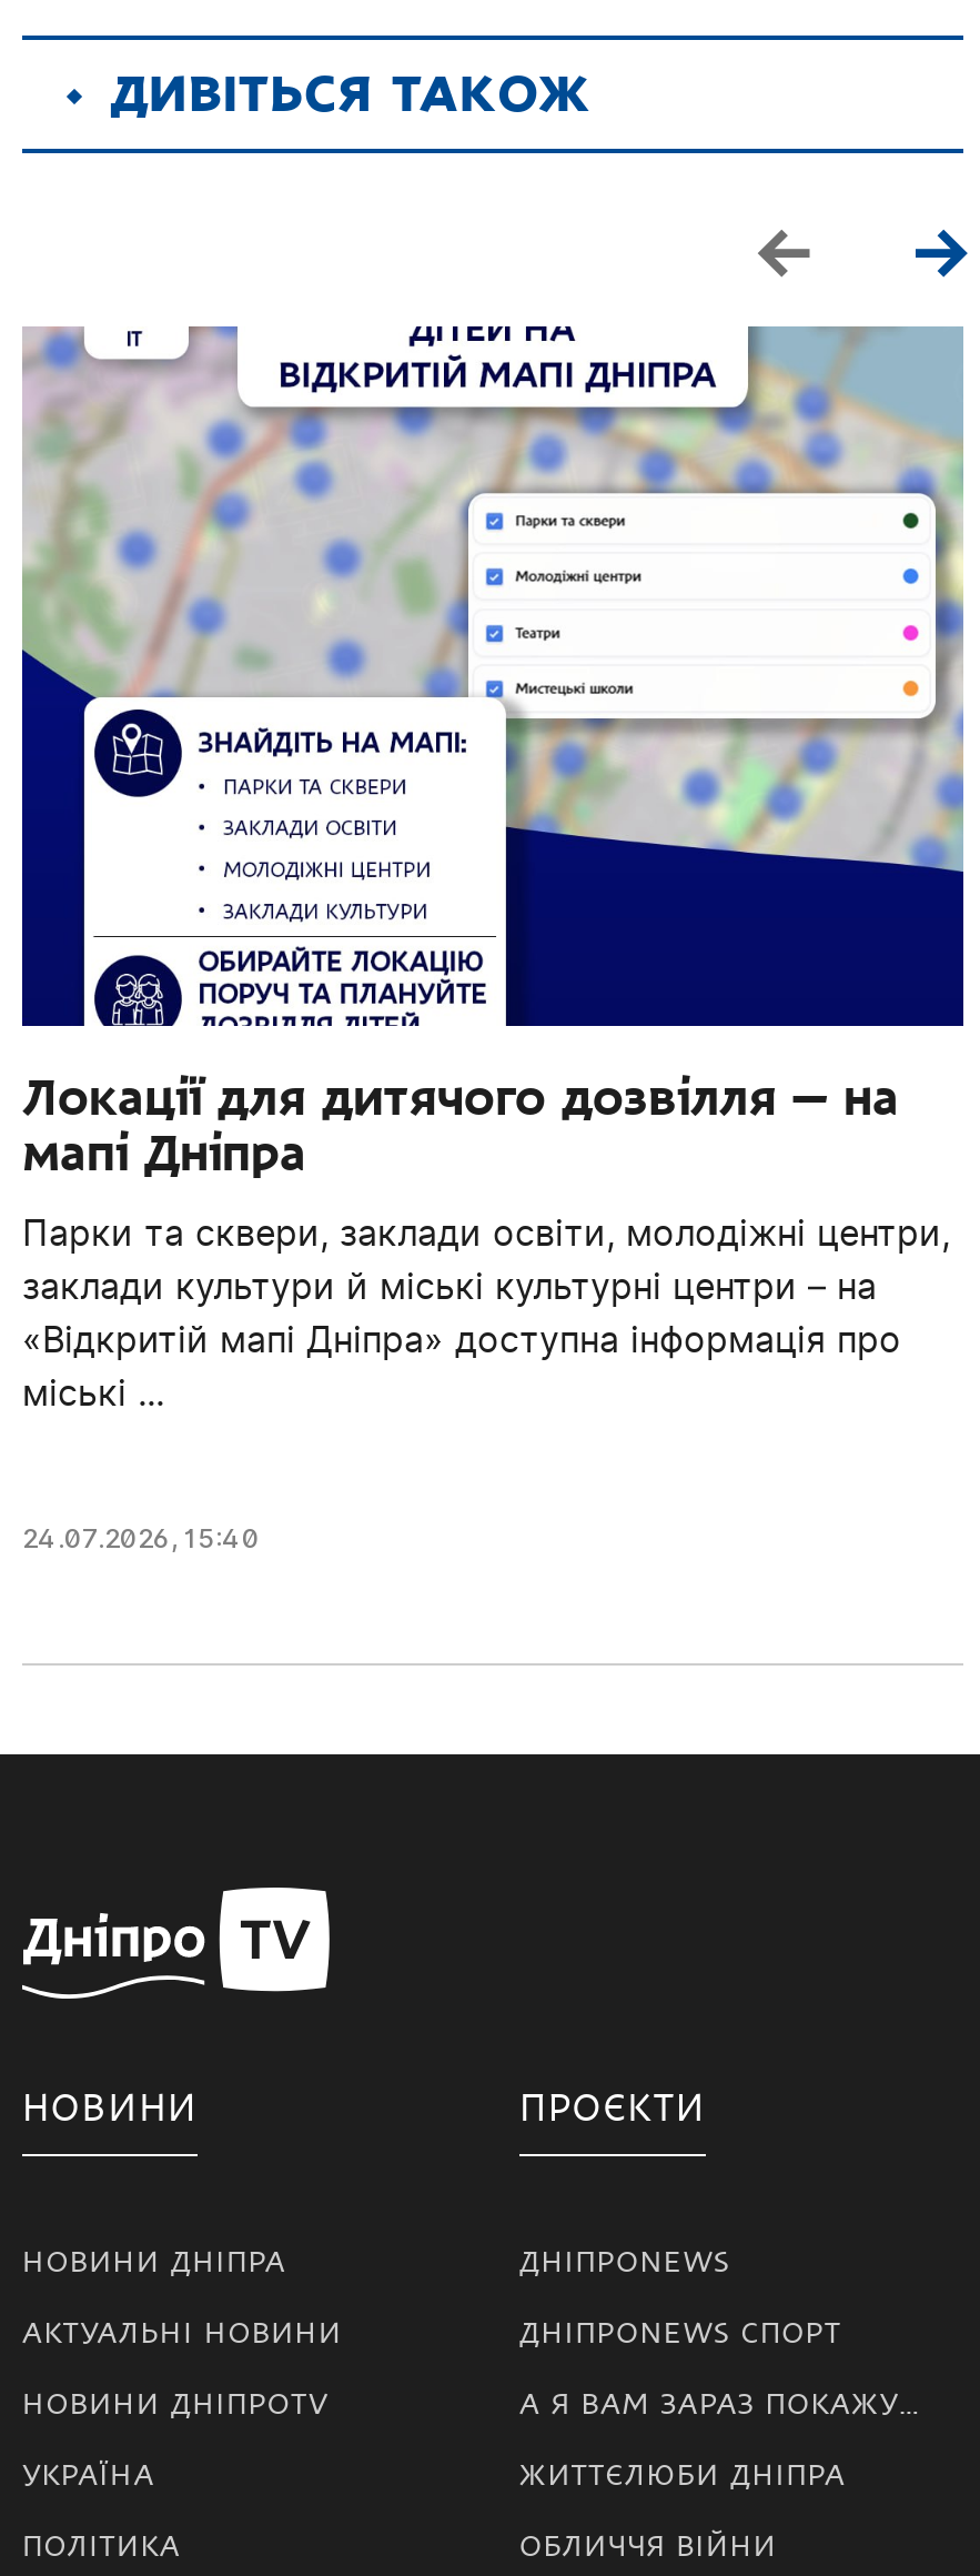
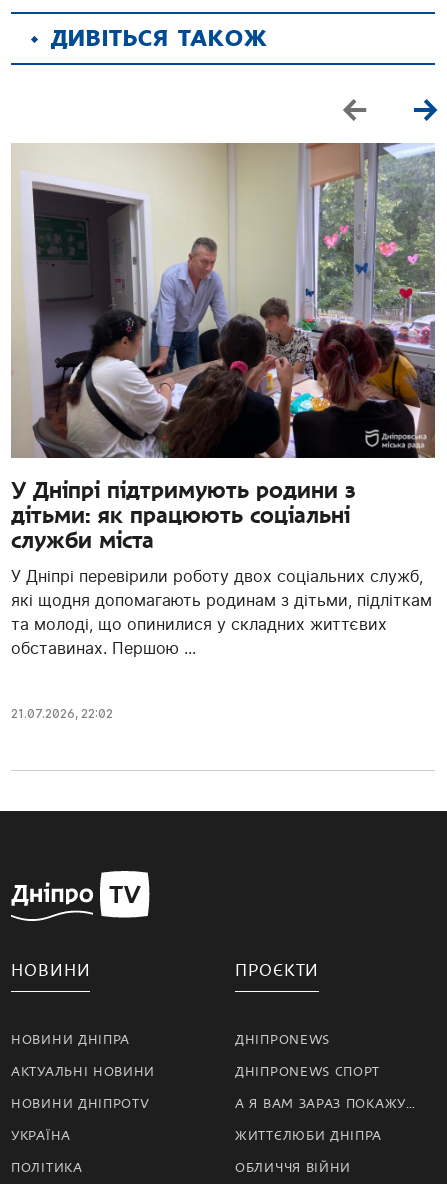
- [image]
- Локації для дитячого дозвілля — на
- мапі Дніпра
+ [image]
+ У Дніпрі підтримують родини з
+ дітьми: як працюють соціальні
+ служби міста

- Парки та сквери, заклади освіти, молодіжні центри,
- заклади культури й міські культурні центри – на
- «Відкритій мапі Дніпра» доступна інформація про
- міські ...
+ У Дніпрі перевірили роботу двох соціальних служб,
+ які щодня допомагають родинам з дітьми, підліткам
+ та молоді, що опинилися у складних життєвих
+ обставинах. Першою ...

- 24.07.2026, 15:40
+ 21.07.2026, 22:02
